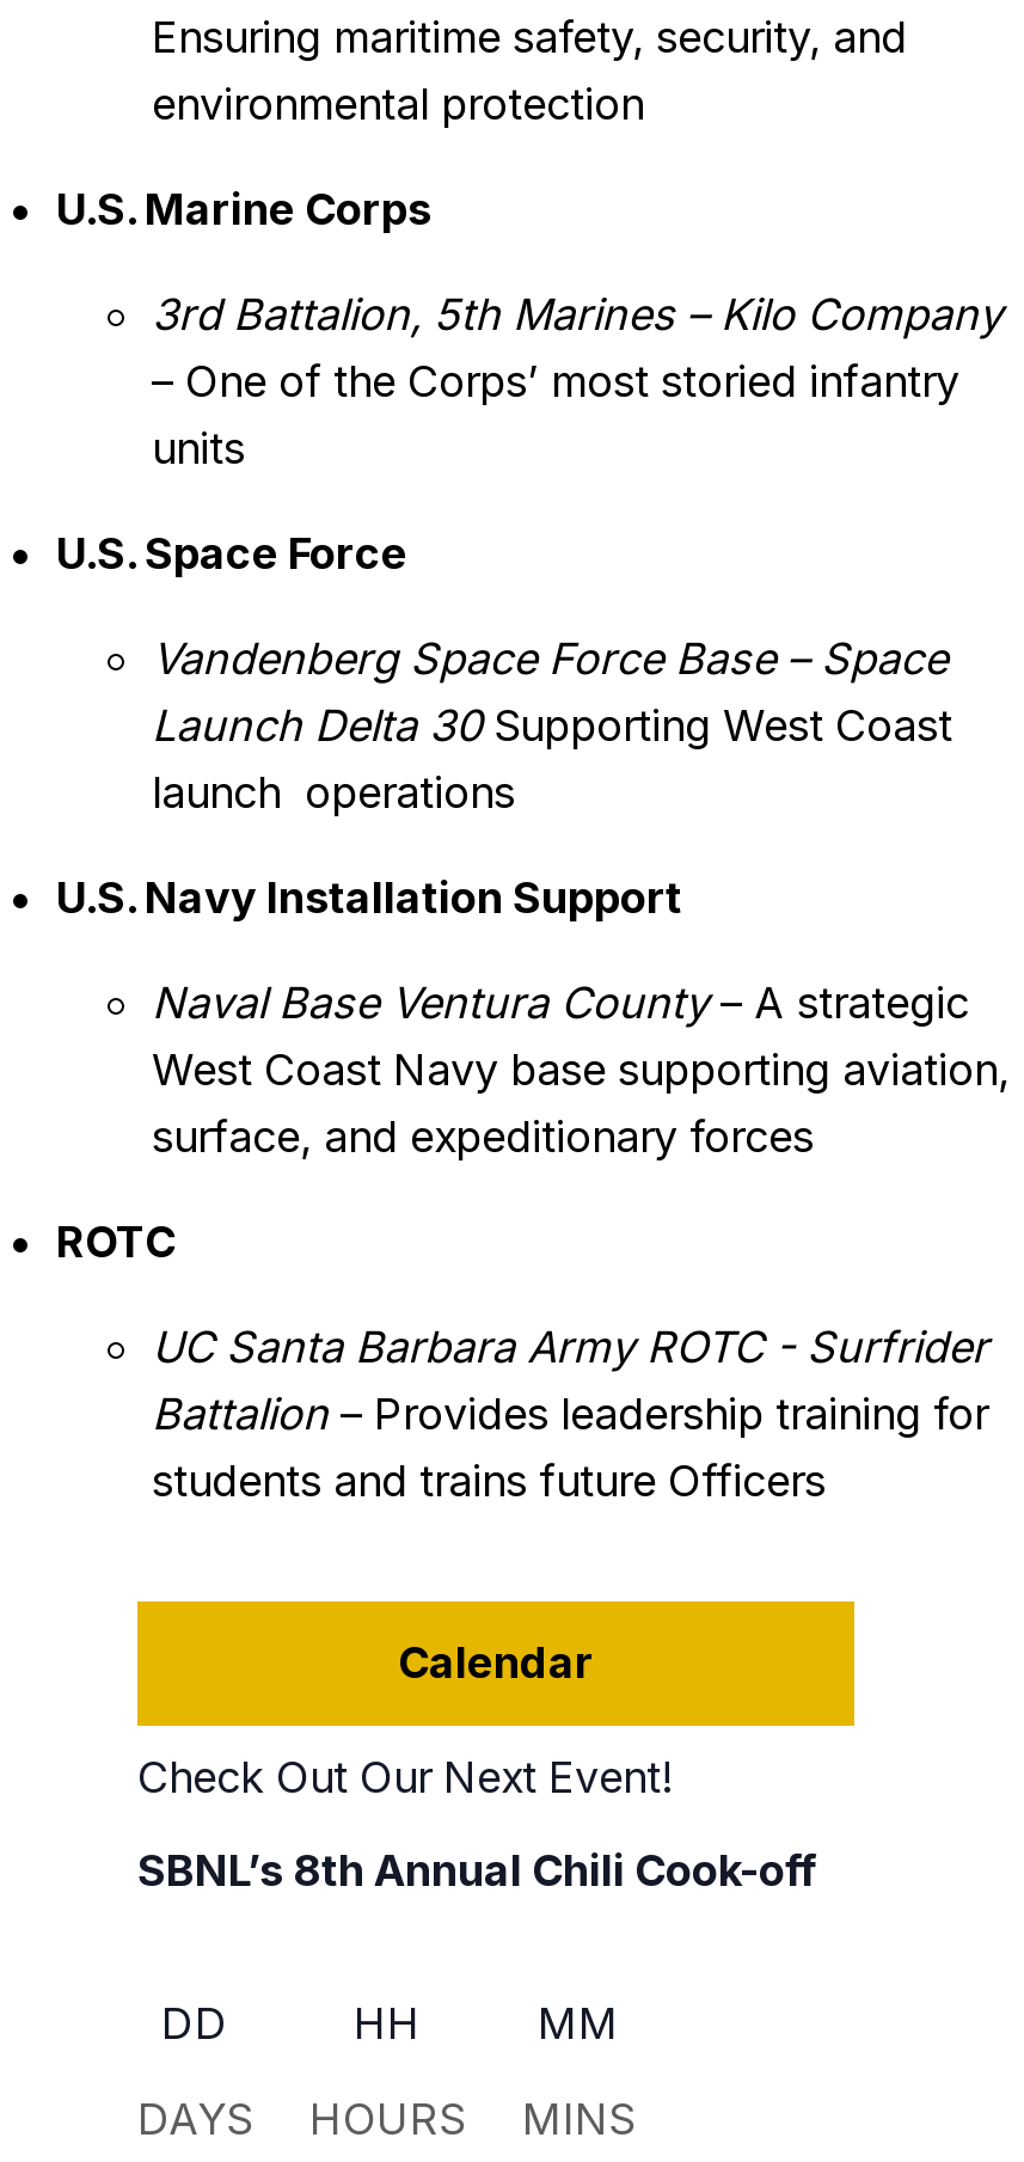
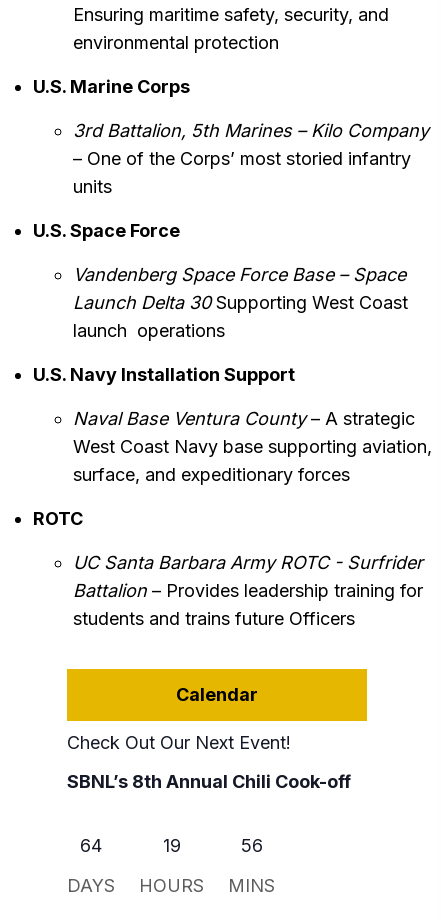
- DD
+ 64

- HH
+ 19

- MM
+ 56
